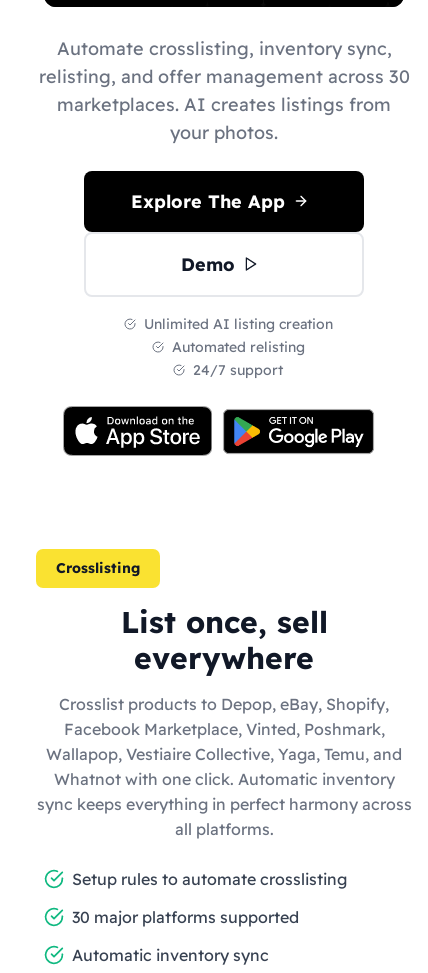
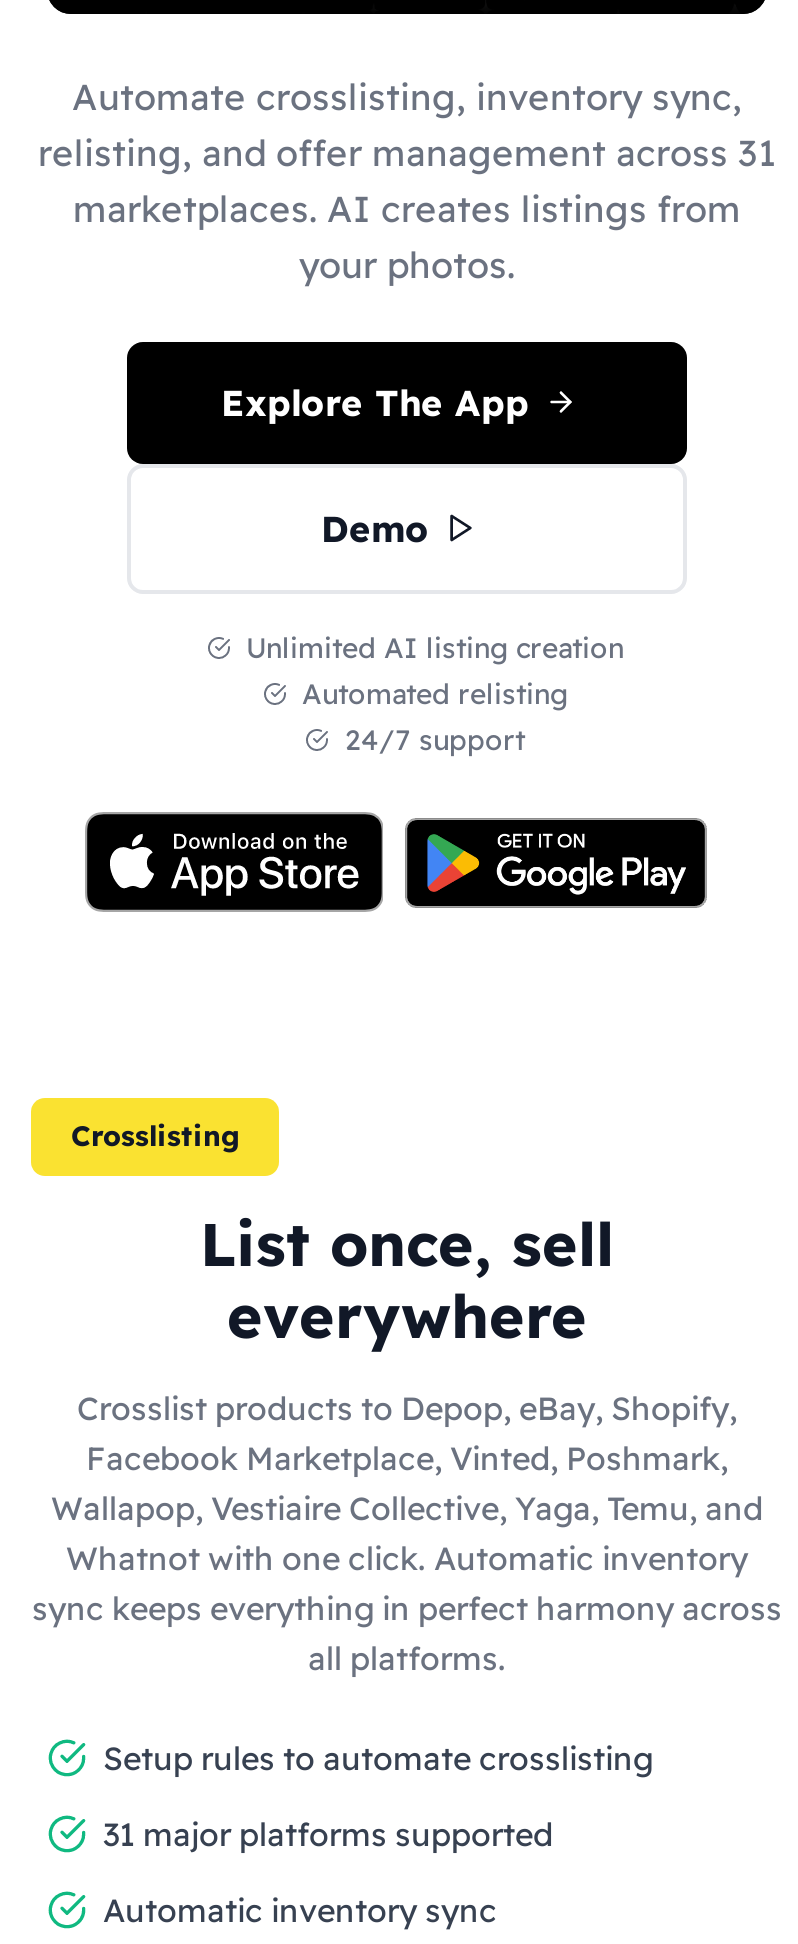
- relisting, and offer management across 30
+ relisting, and offer management across 31

- 30 major platforms supported
+ 31 major platforms supported
